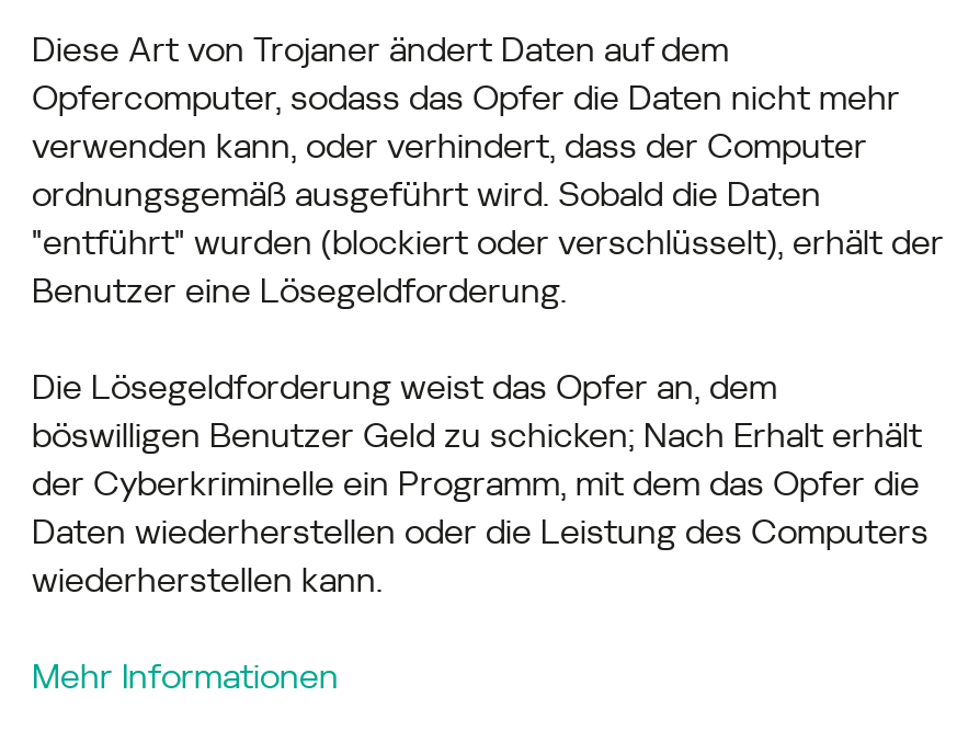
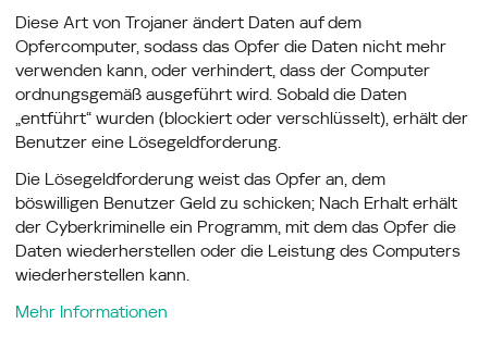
- "entführt" wurden (blockiert oder verschlüsselt), erhält der
+ „entführt“ wurden (blockiert oder verschlüsselt), erhält der
